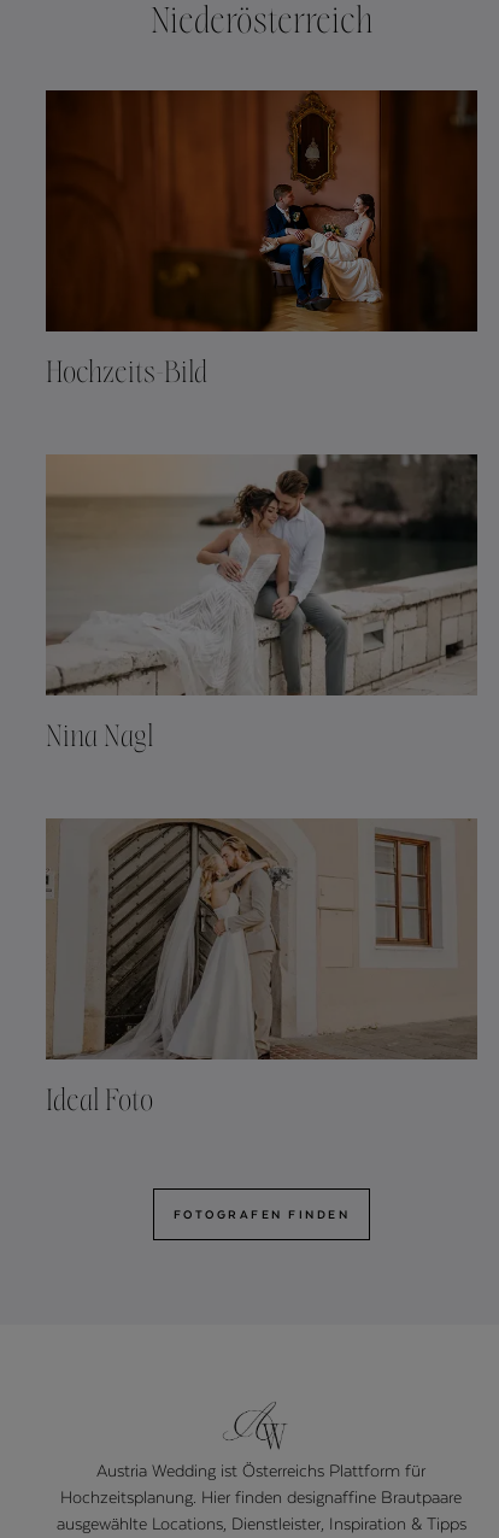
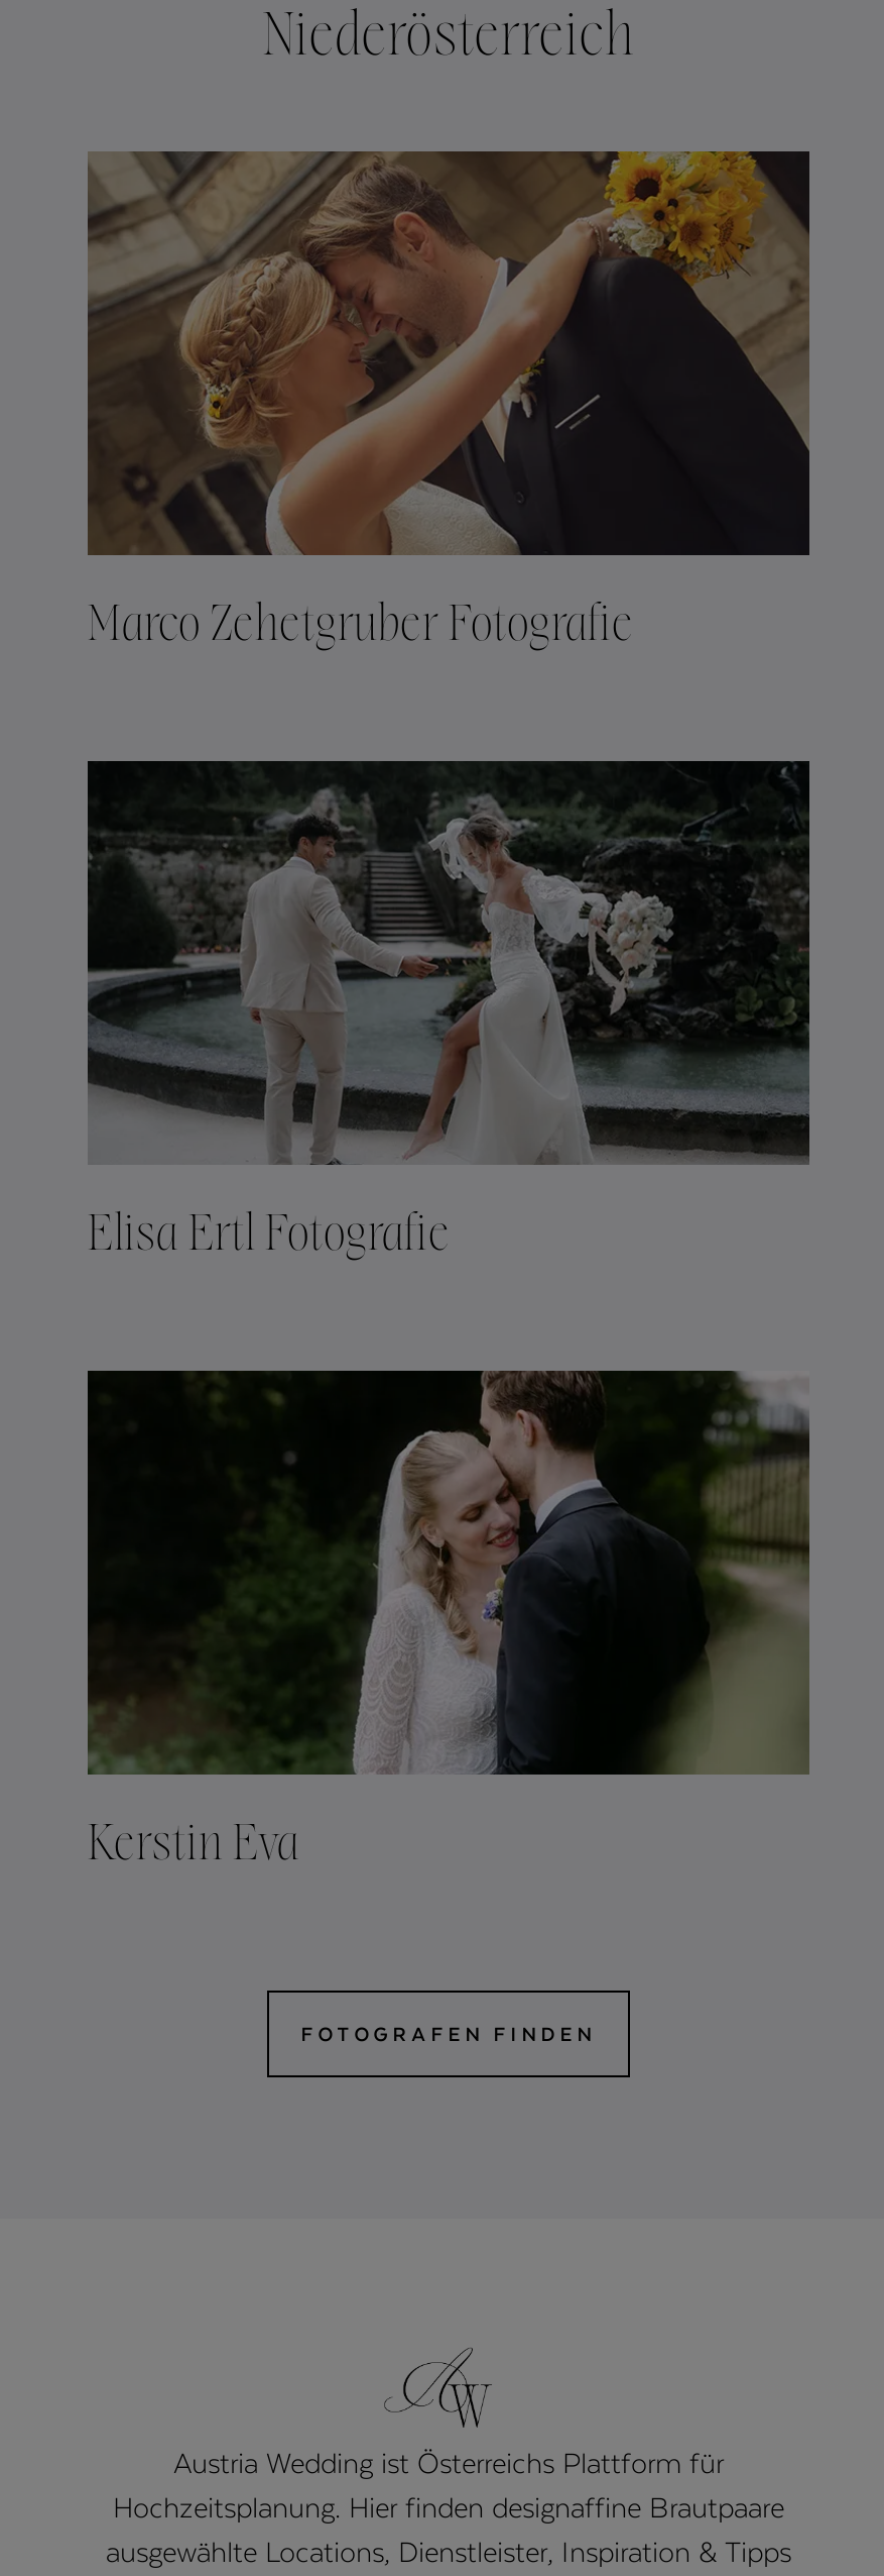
- [image]
- Hochzeits-Bild
+ [image]
+ Marco Zehetgruber Fotografie

- [image]
- Nina Nagl
+ [image]
+ Elisa Ertl Fotografie

- [image]
- Ideal Foto
+ [image]
+ Kerstin Eva
